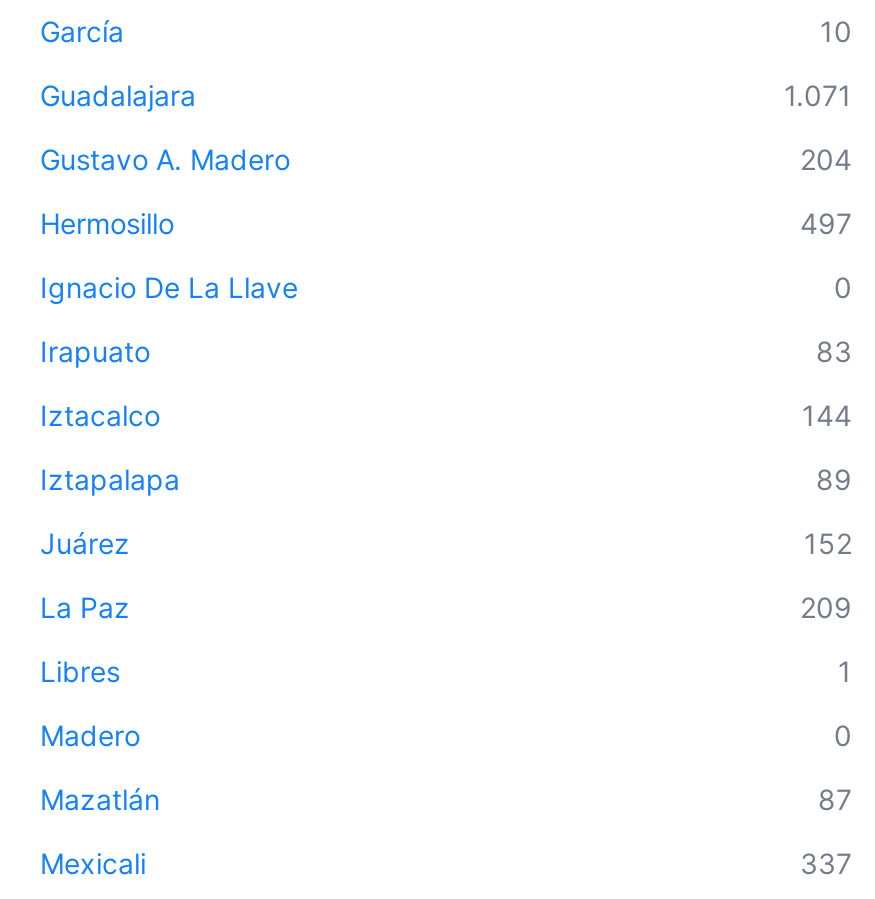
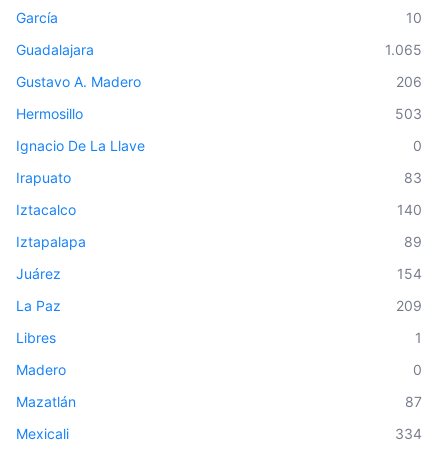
- 1.071
+ 1.065

- 204
+ 206

- 497
+ 503

- 144
+ 140

- 152
+ 154

- 337
+ 334
